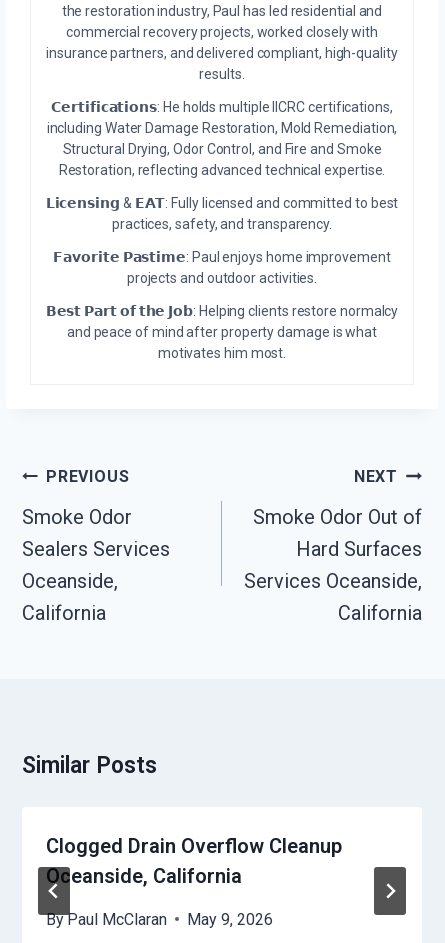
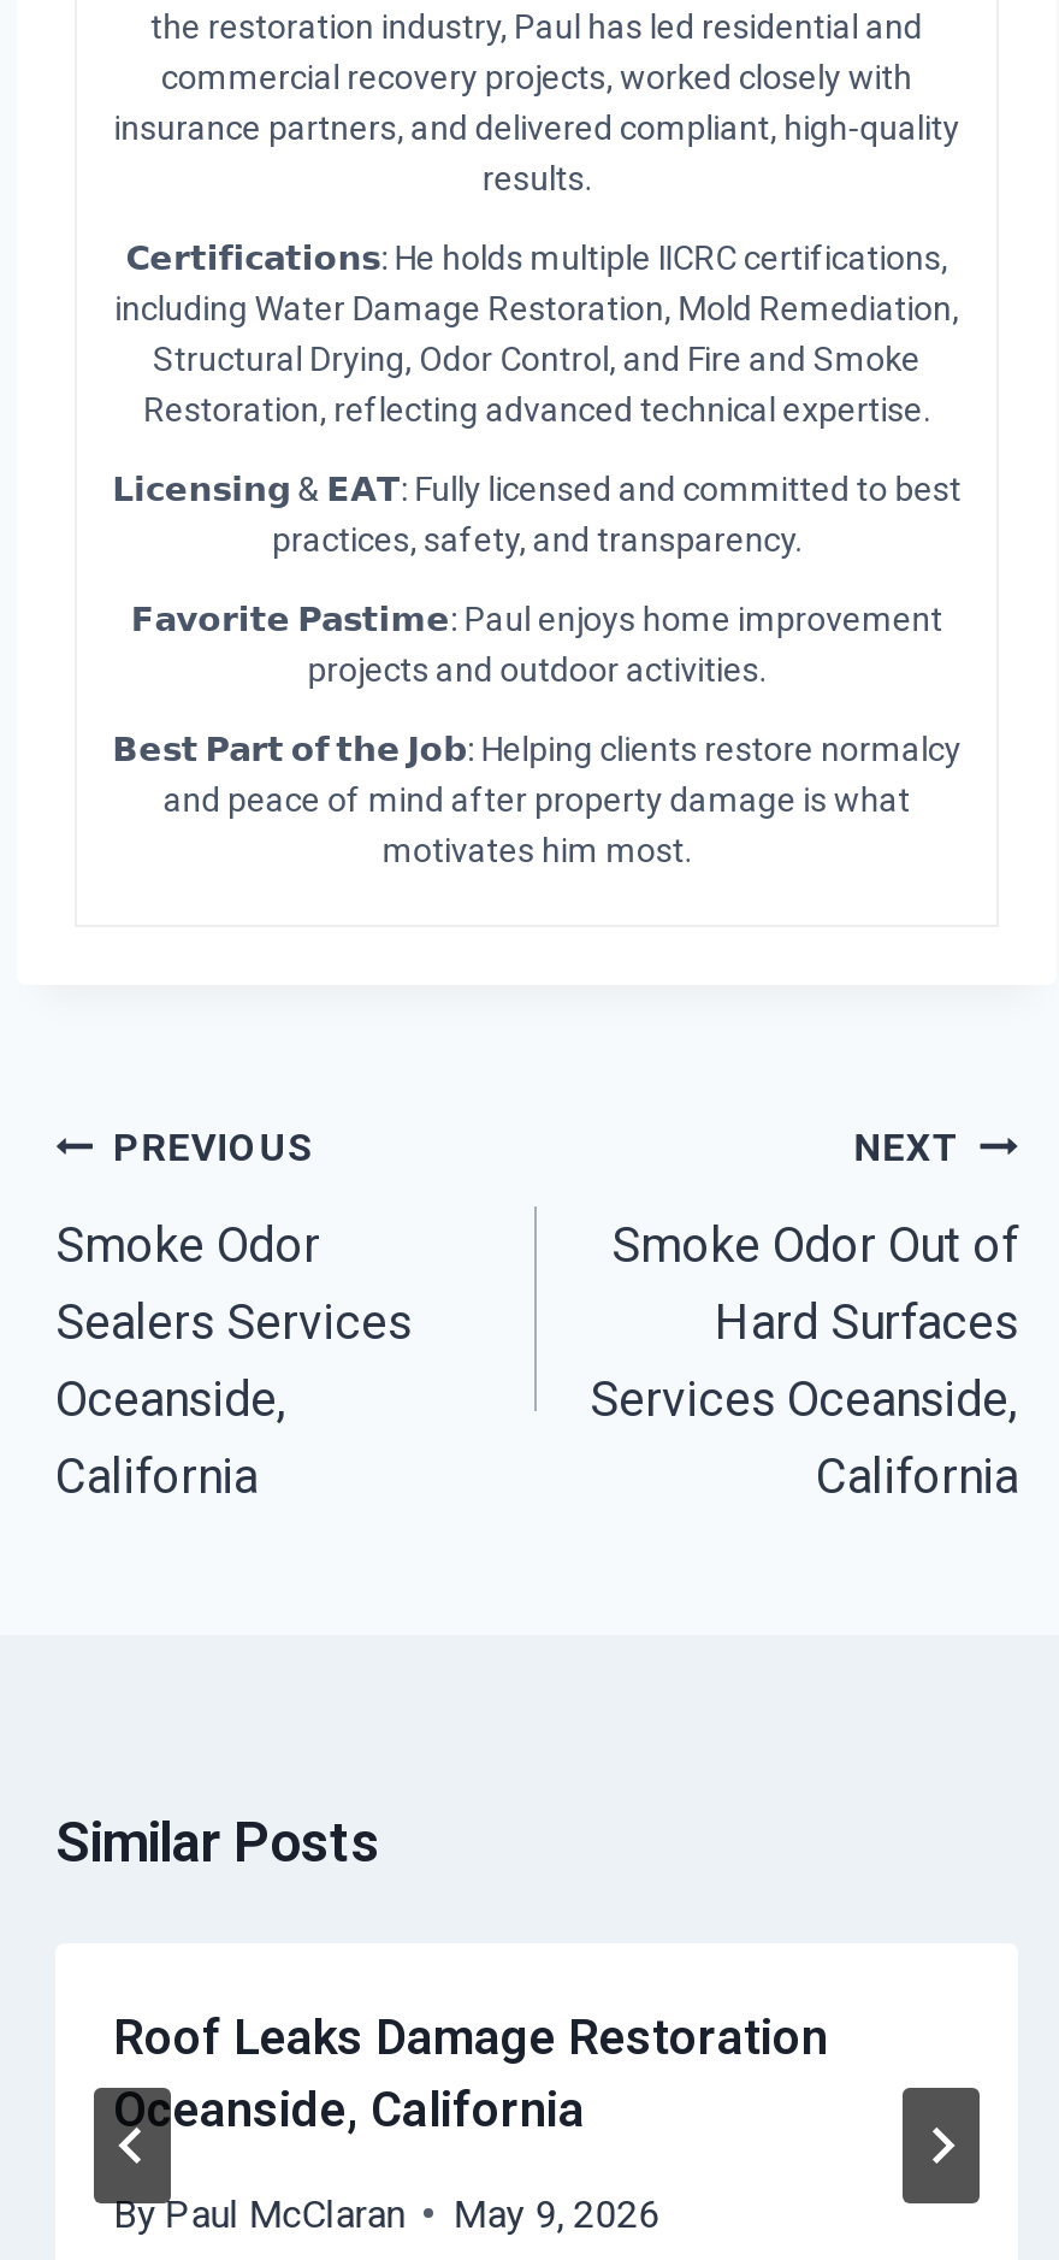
- Clogged Drain Overflow Cleanup
+ Roof Leaks Damage Restoration
